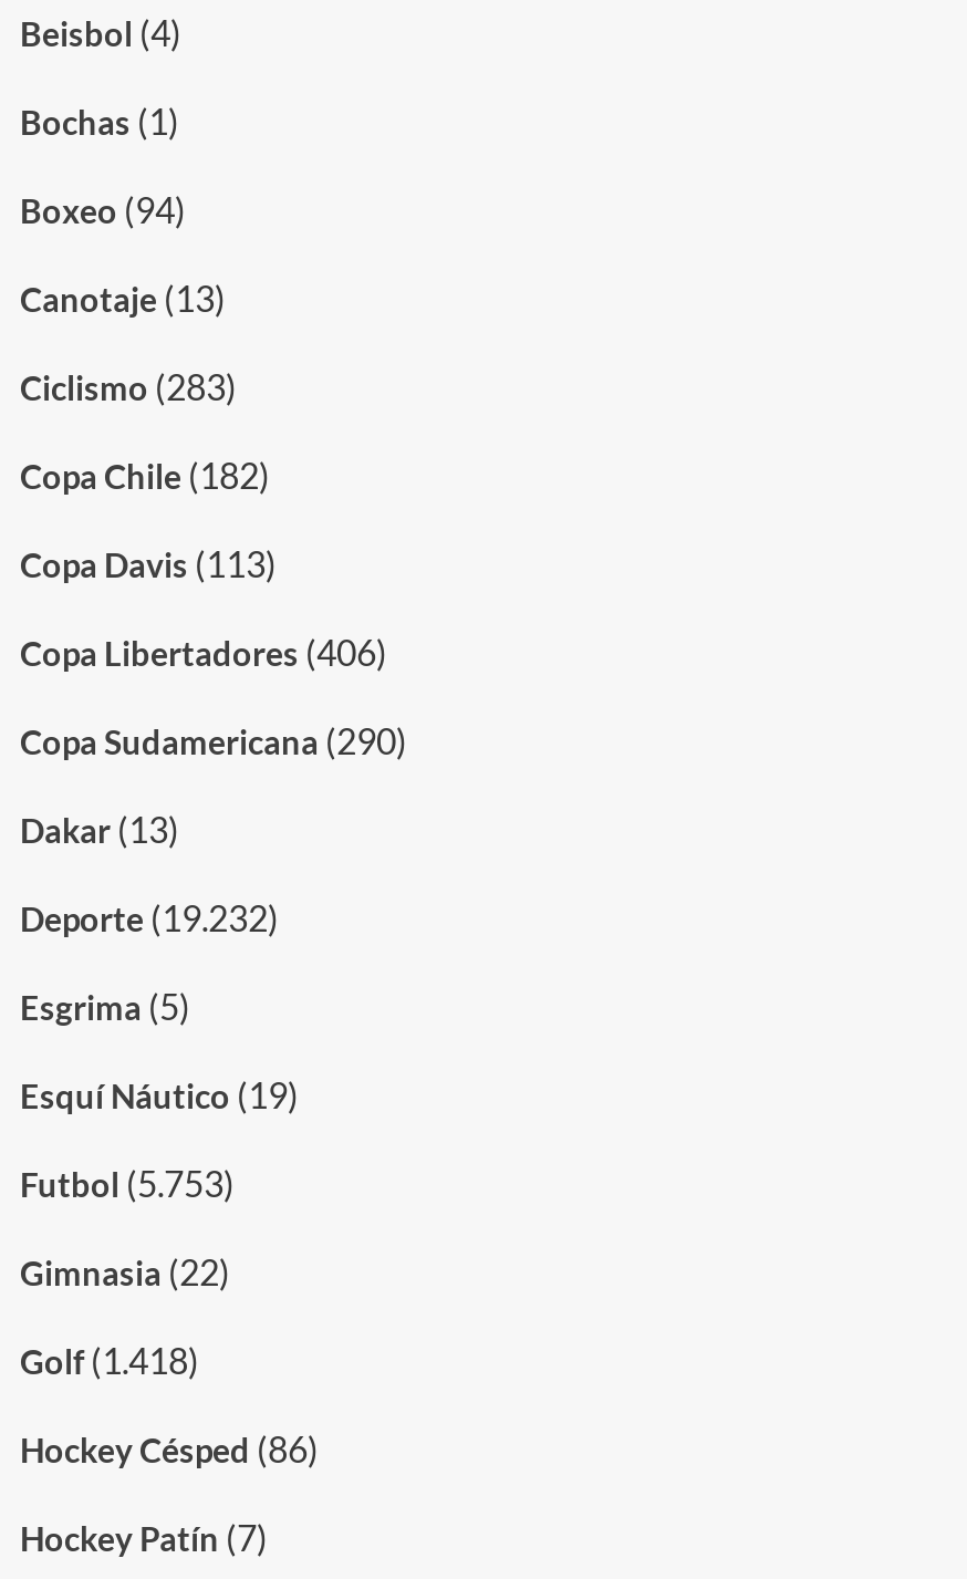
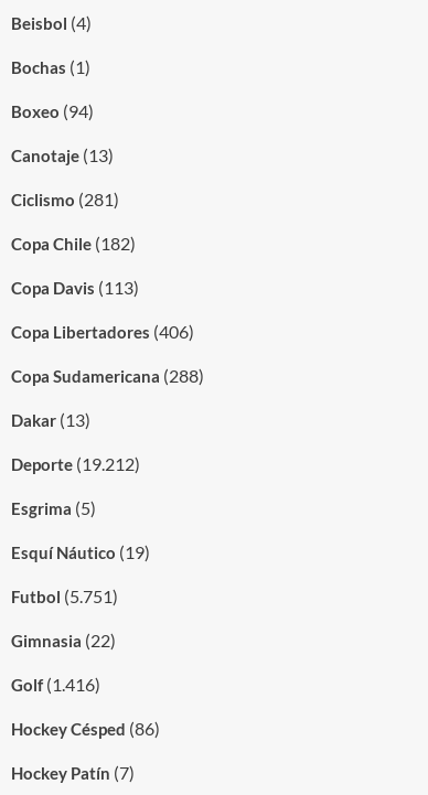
- Ciclismo (283)
+ Ciclismo (281)

- Copa Sudamericana (290)
+ Copa Sudamericana (288)

- Deporte (19.232)
+ Deporte (19.212)

- Futbol (5.753)
+ Futbol (5.751)

- Golf (1.418)
+ Golf (1.416)
